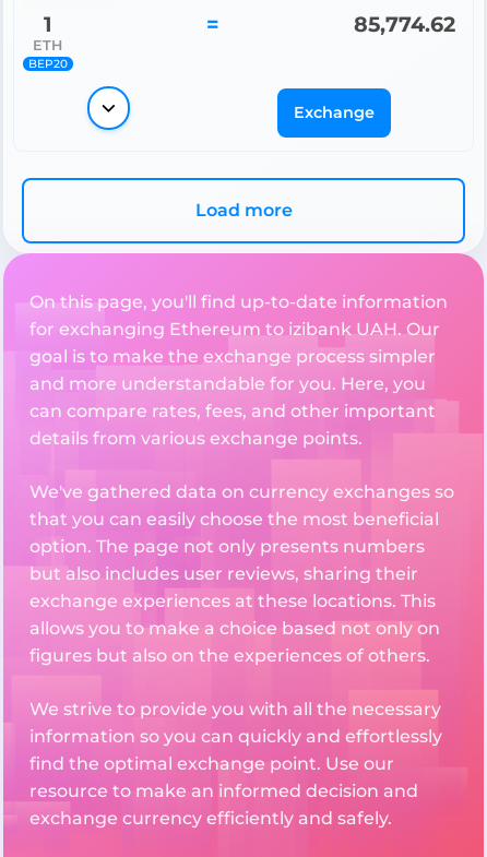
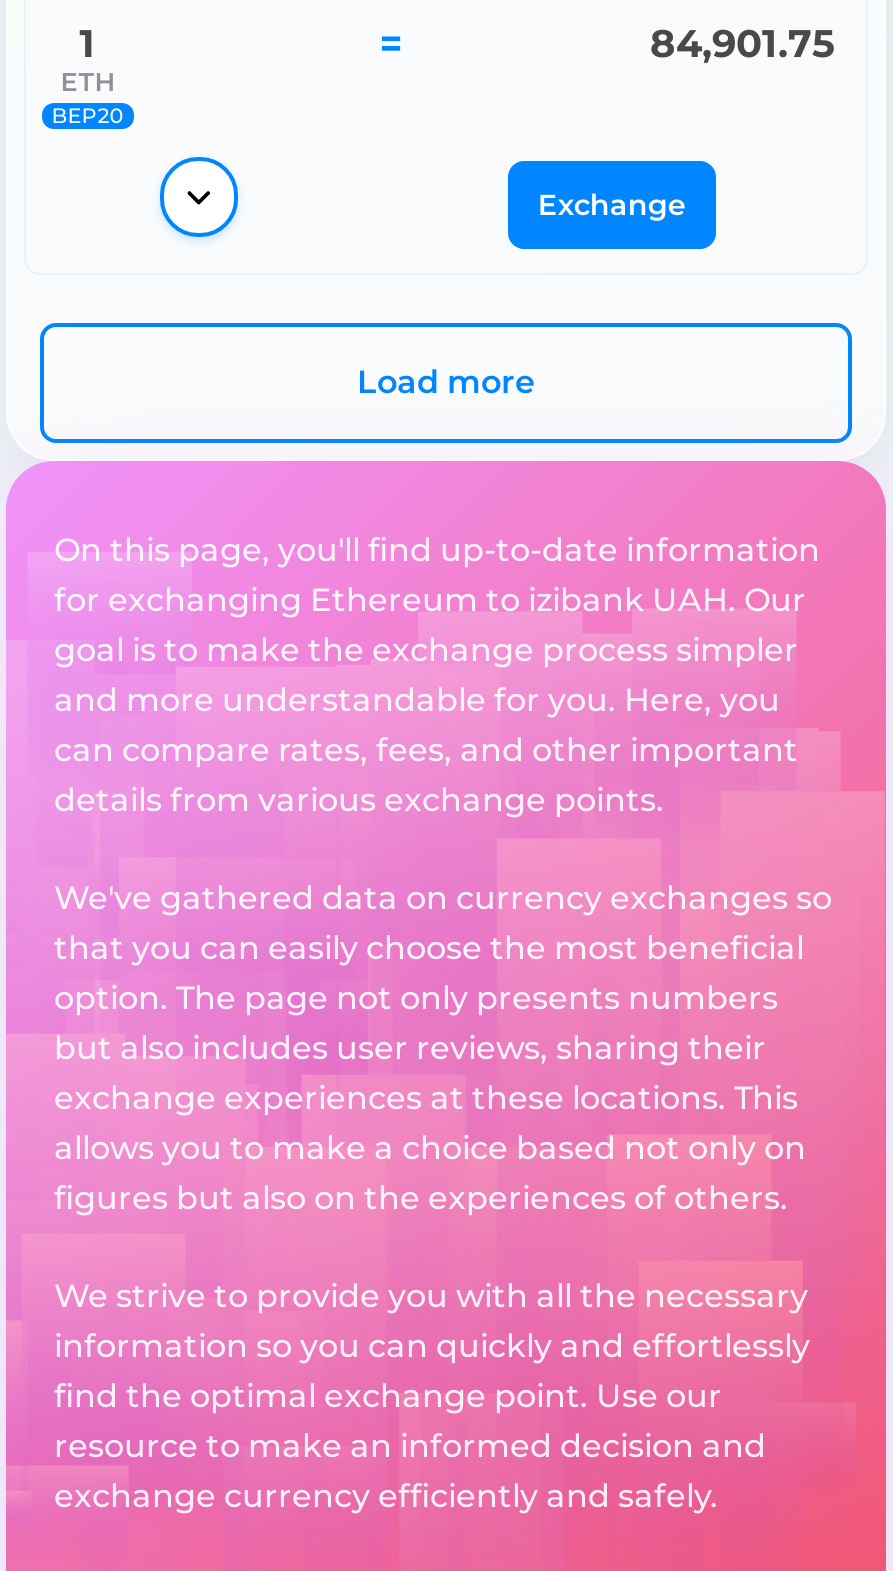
- 85,774.62
+ 84,901.75
